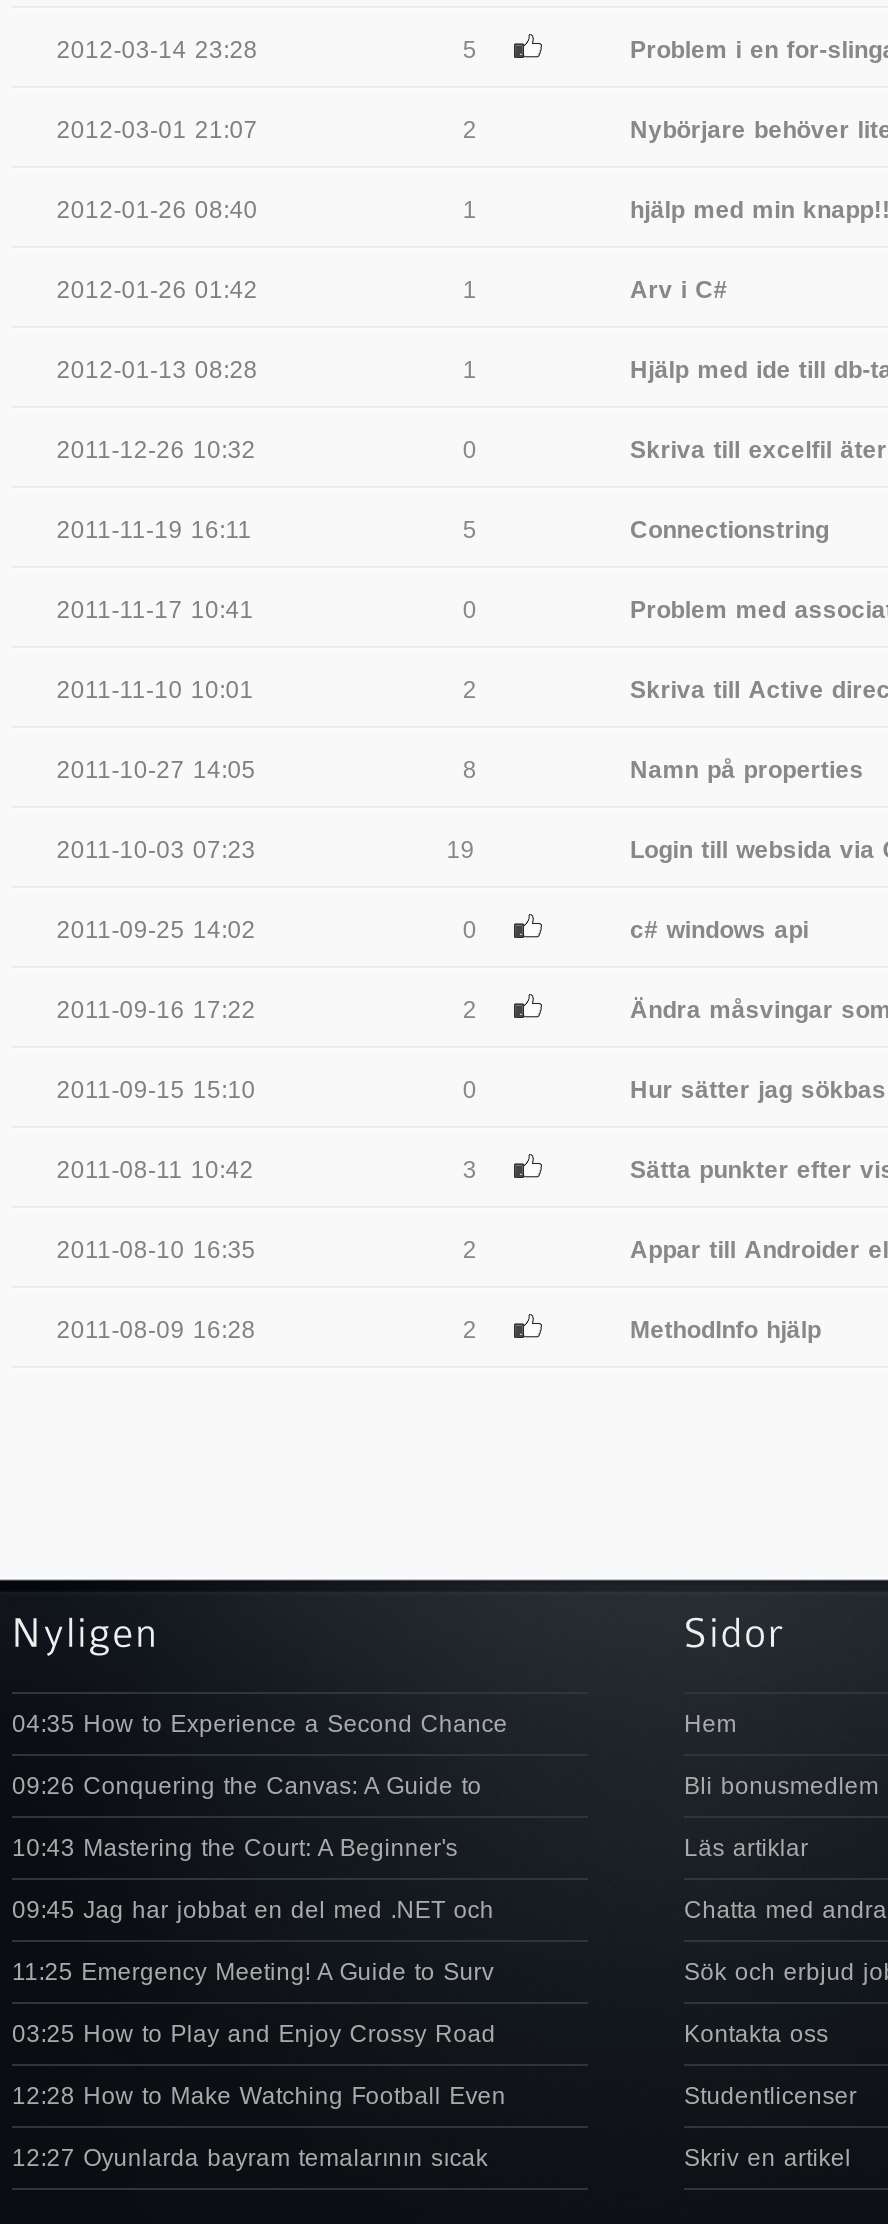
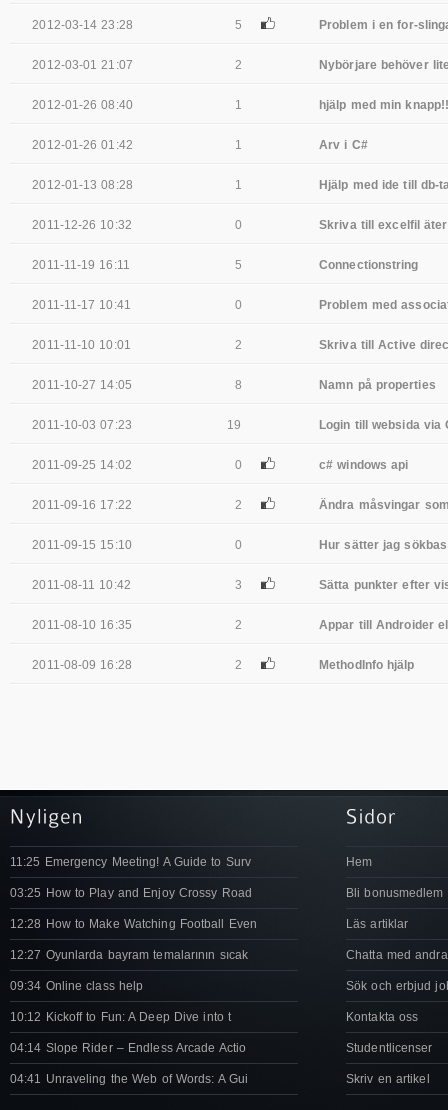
- 04:35 How to Experience a Second Chance
- 09:26 Conquering the Canvas: A Guide to
- 10:43 Mastering the Court: A Beginner's
- 09:45 Jag har jobbat en del med .NET och

moved up: 11:25 Emergency Meeting! A Guide to Surv | 03:25 How to Play and Enjoy Crossy Road | 12:28 How to Make Watching Football Even | 12:27 Oyunlarda bayram temalarının sıcak

+ 09:34 Online class help
+ 10:12 Kickoff to Fun: A Deep Dive into t
+ 04:14 Slope Rider – Endless Arcade Actio
+ 04:41 Unraveling the Web of Words: A Gui
